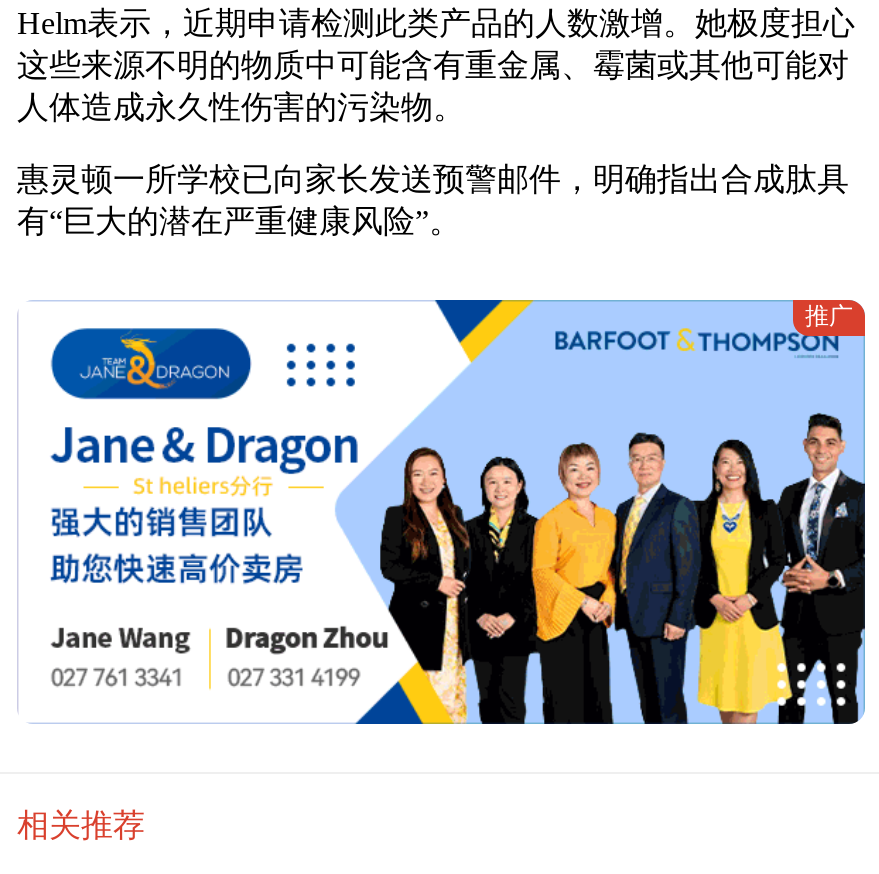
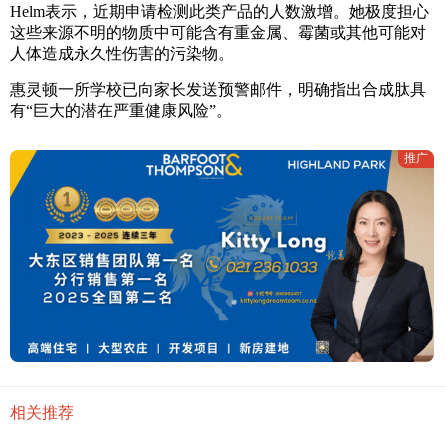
- [image]
+ [image]
